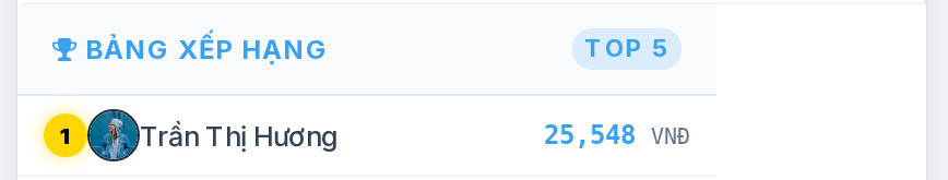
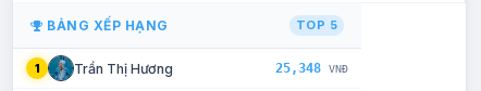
- 25,548 VNĐ
+ 25,348 VNĐ
